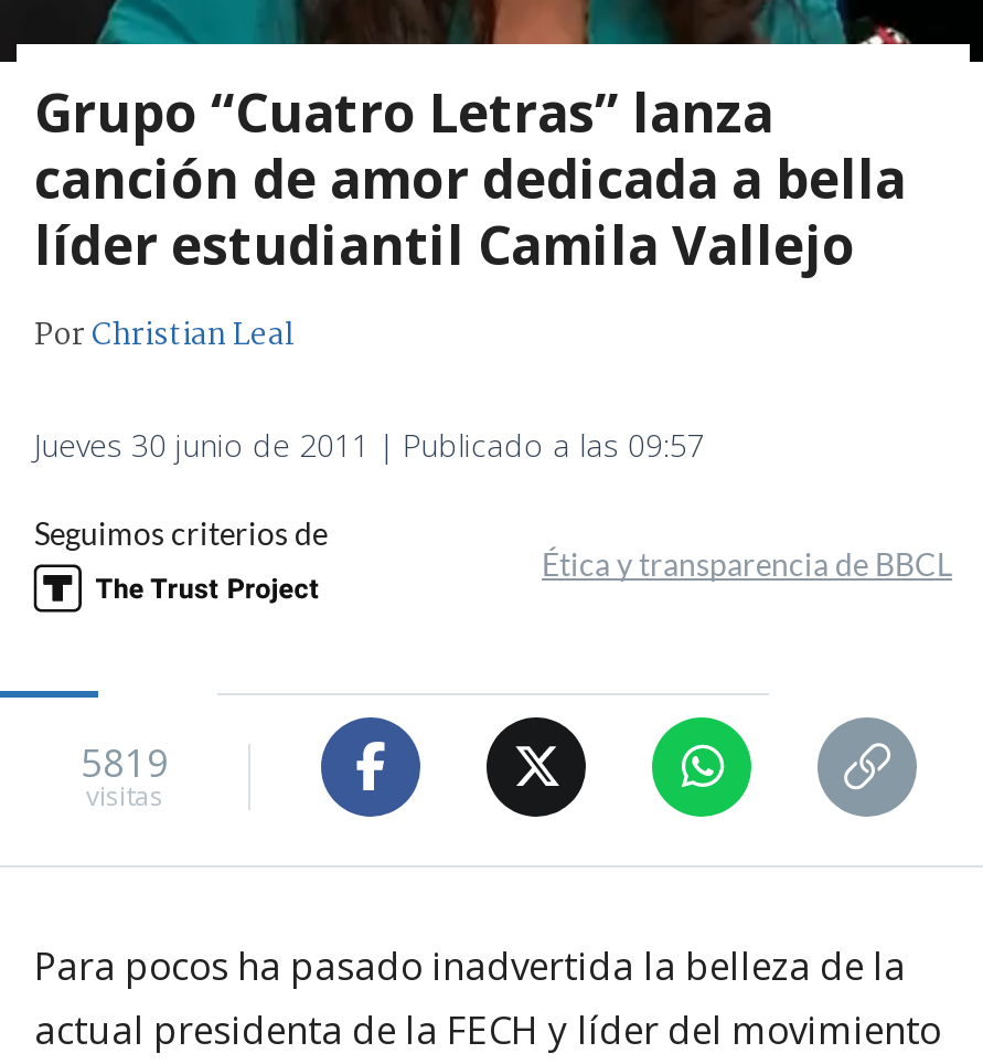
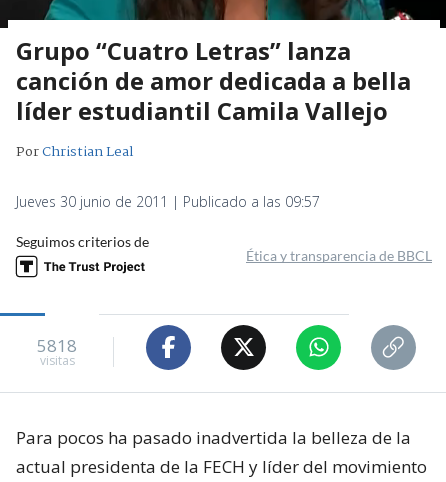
- 5819
+ 5818
